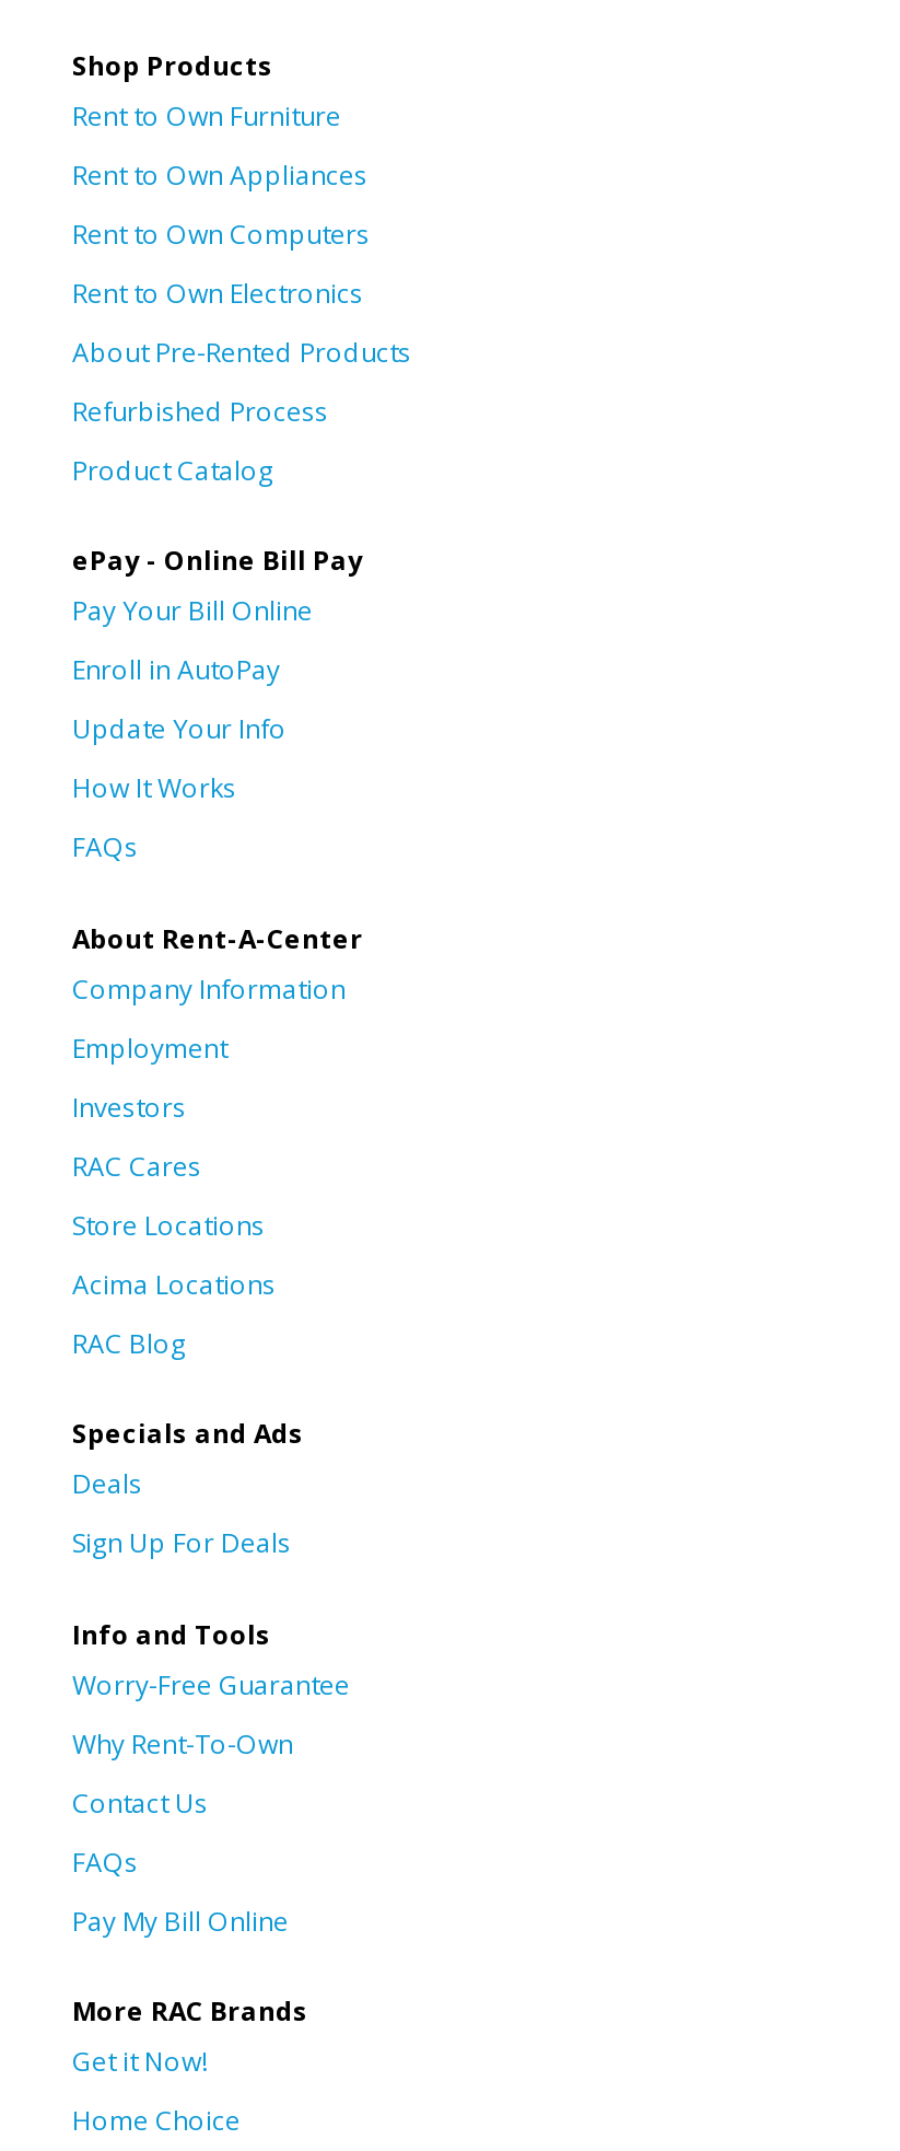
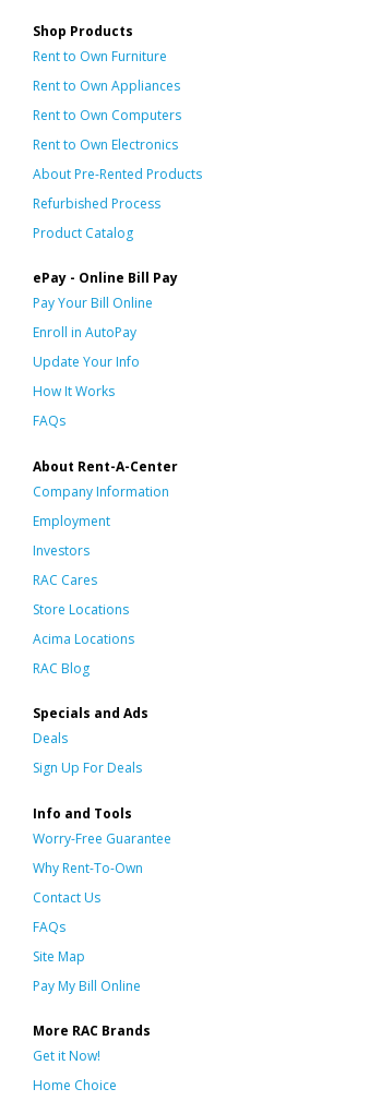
+ Site Map
